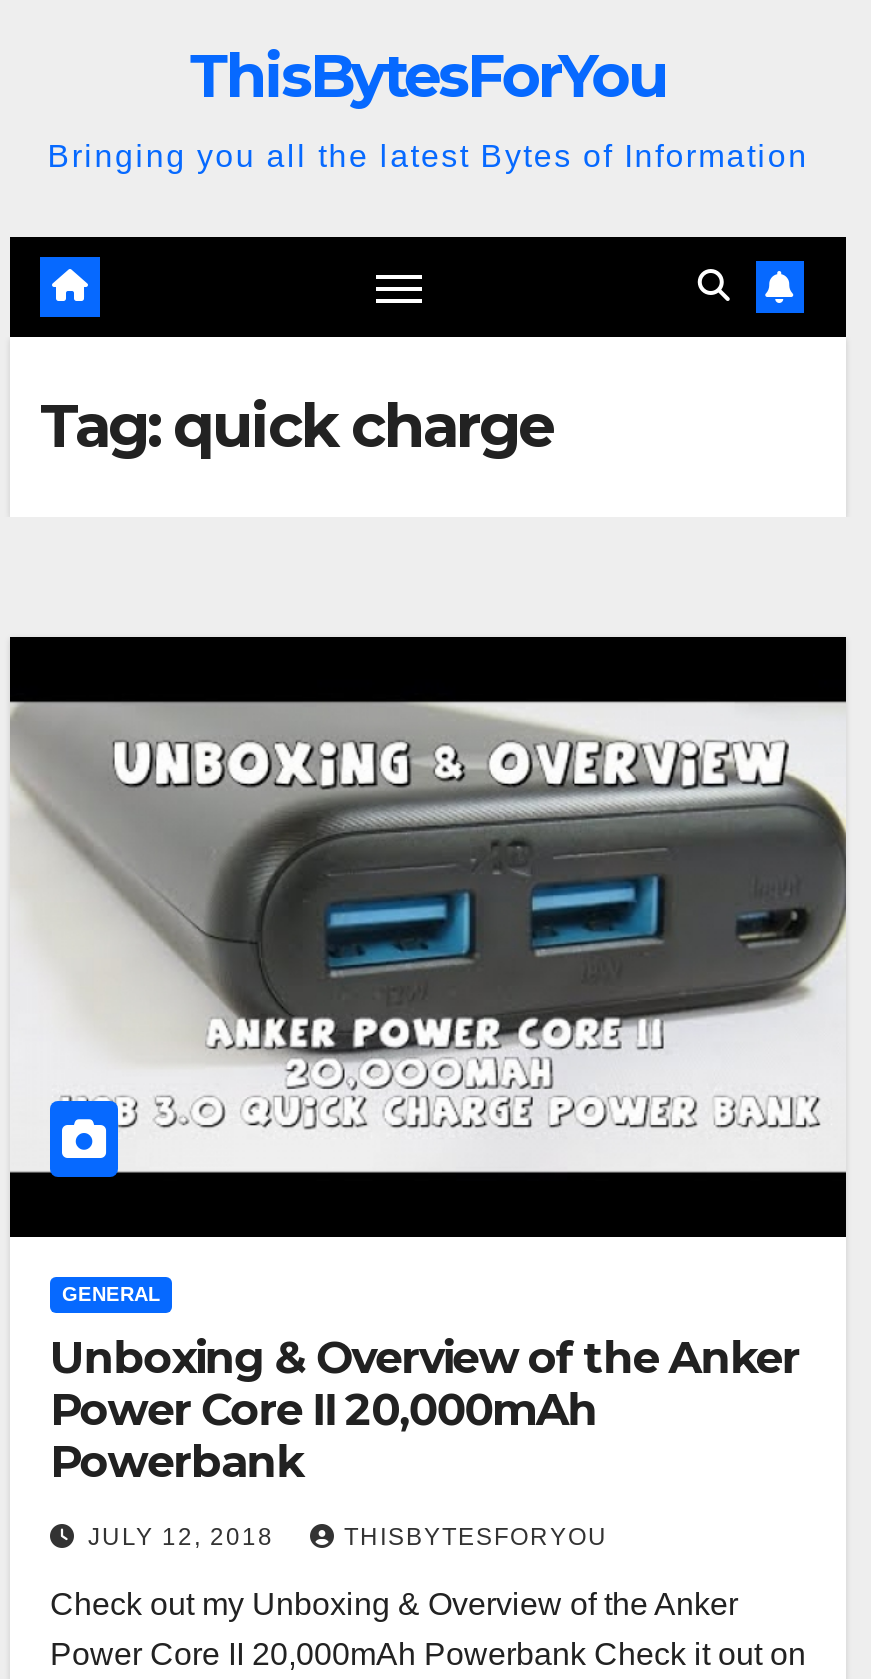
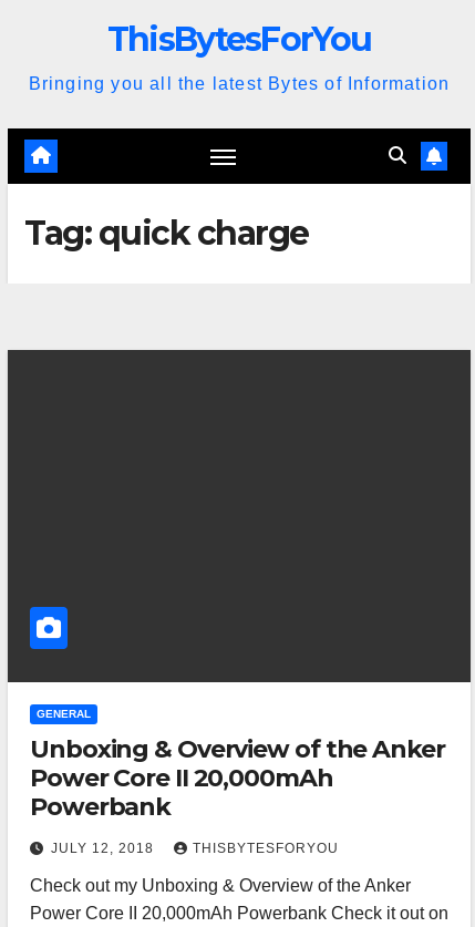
- [image]
